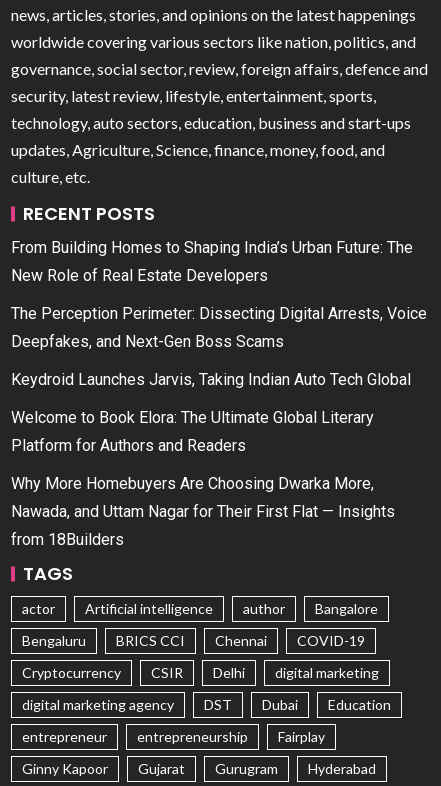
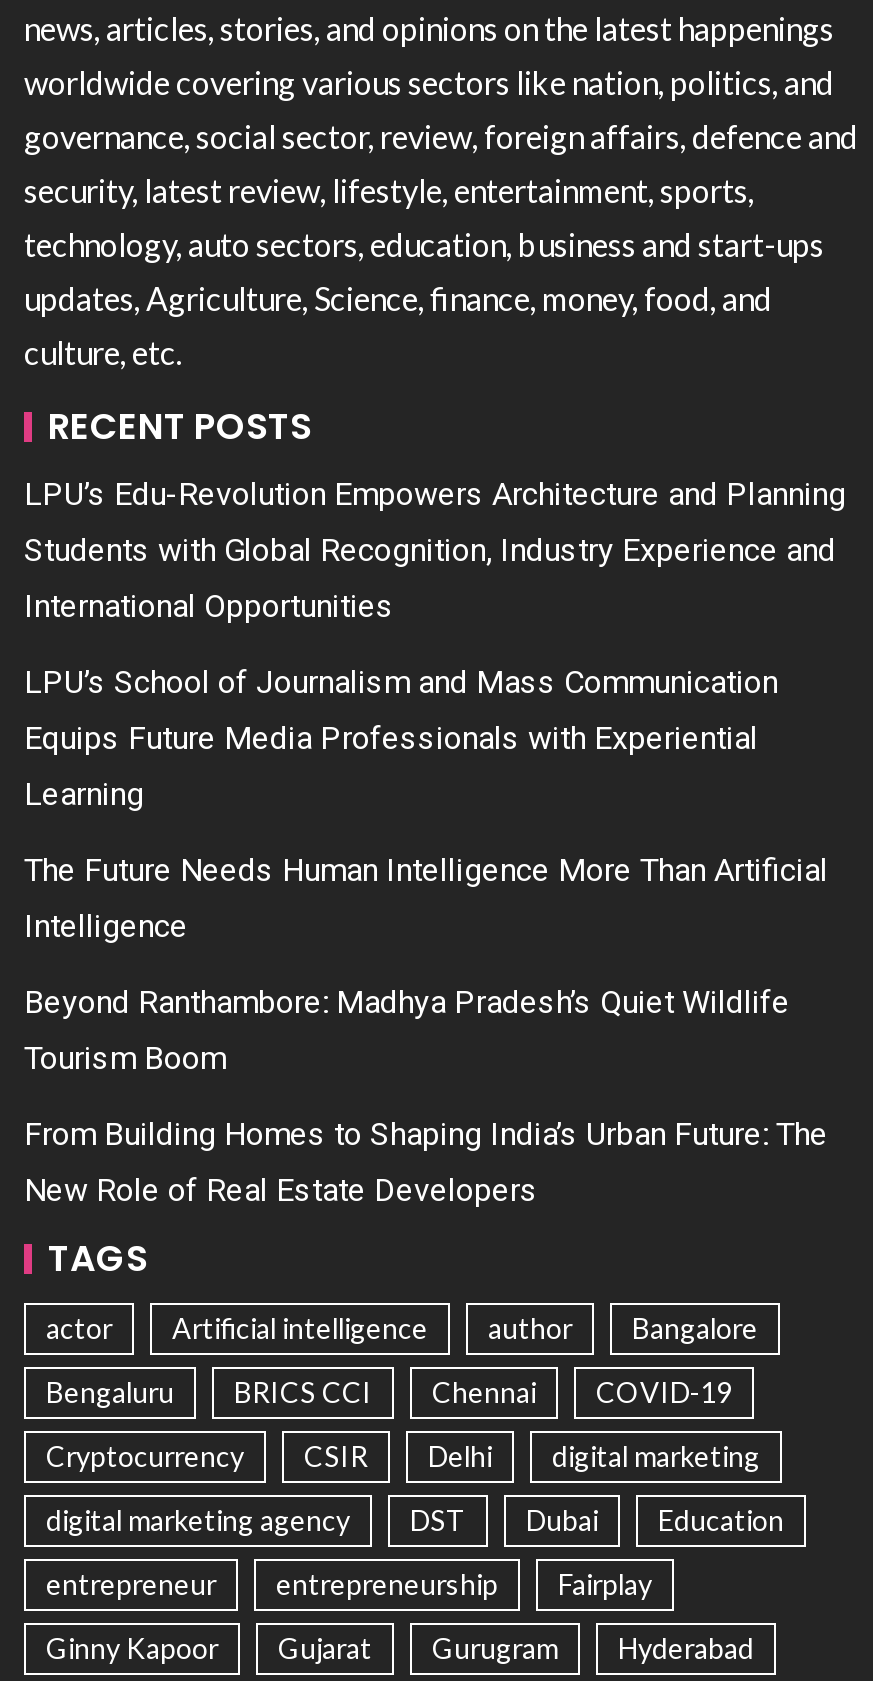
+ LPU’s Edu-Revolution Empowers Architecture and Planning
+ Students with Global Recognition, Industry Experience and
+ International Opportunities
+ LPU’s School of Journalism and Mass Communication
+ Equips Future Media Professionals with Experiential
+ Learning
+ The Future Needs Human Intelligence More Than Artificial
+ Intelligence
+ Beyond Ranthambore: Madhya Pradesh’s Quiet Wildlife
+ Tourism Boom

moved down: From Building Homes to Shaping India’s Urban Future: The | New Role of Real Estate Developers

- The Perception Perimeter: Dissecting Digital Arrests, Voice
- Deepfakes, and Next-Gen Boss Scams
- Keydroid Launches Jarvis, Taking Indian Auto Tech Global
- Welcome to Book Elora: The Ultimate Global Literary
- Platform for Authors and Readers
- Why More Homebuyers Are Choosing Dwarka More,
- Nawada, and Uttam Nagar for Their First Flat — Insights
- from 18Builders
